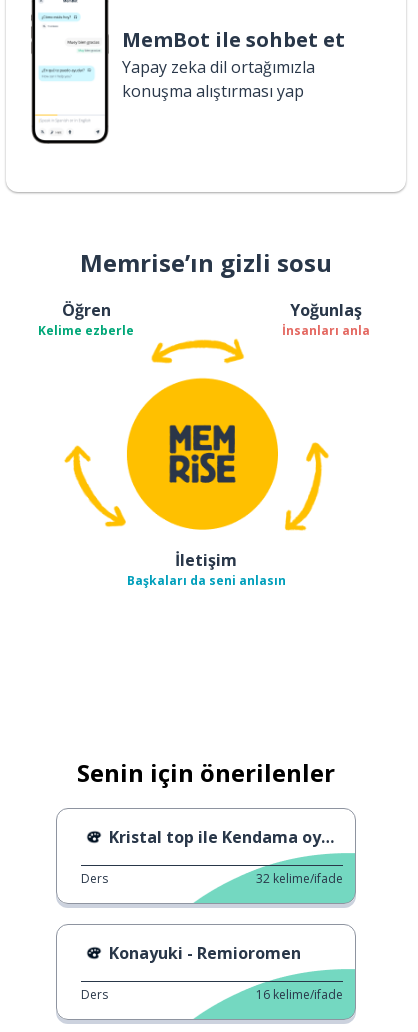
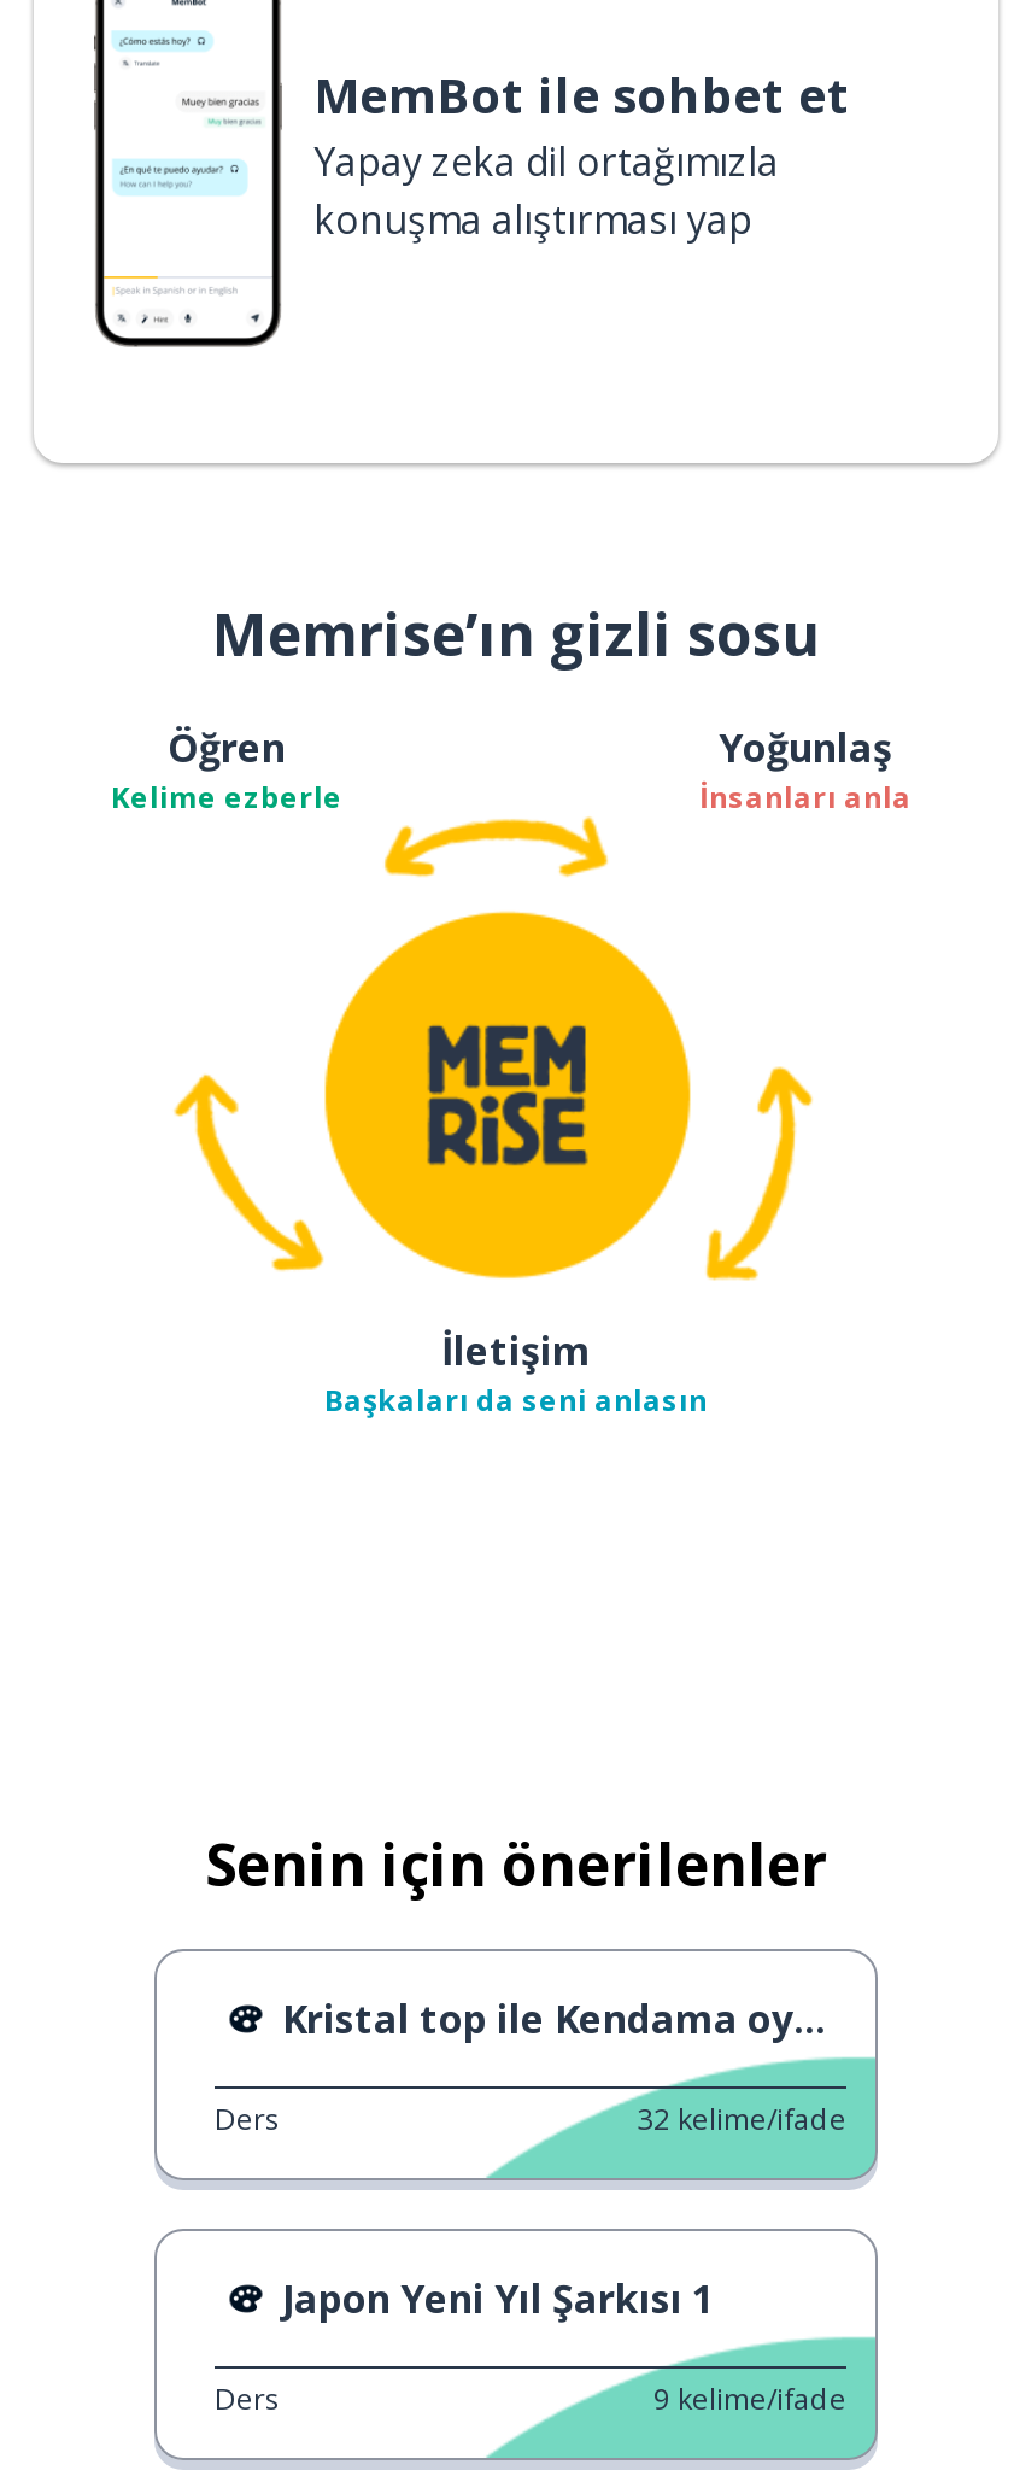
- Konayuki - Remioromen
+ Japon Yeni Yıl Şarkısı 1

- 16 kelime/ifade
+ 9 kelime/ifade
